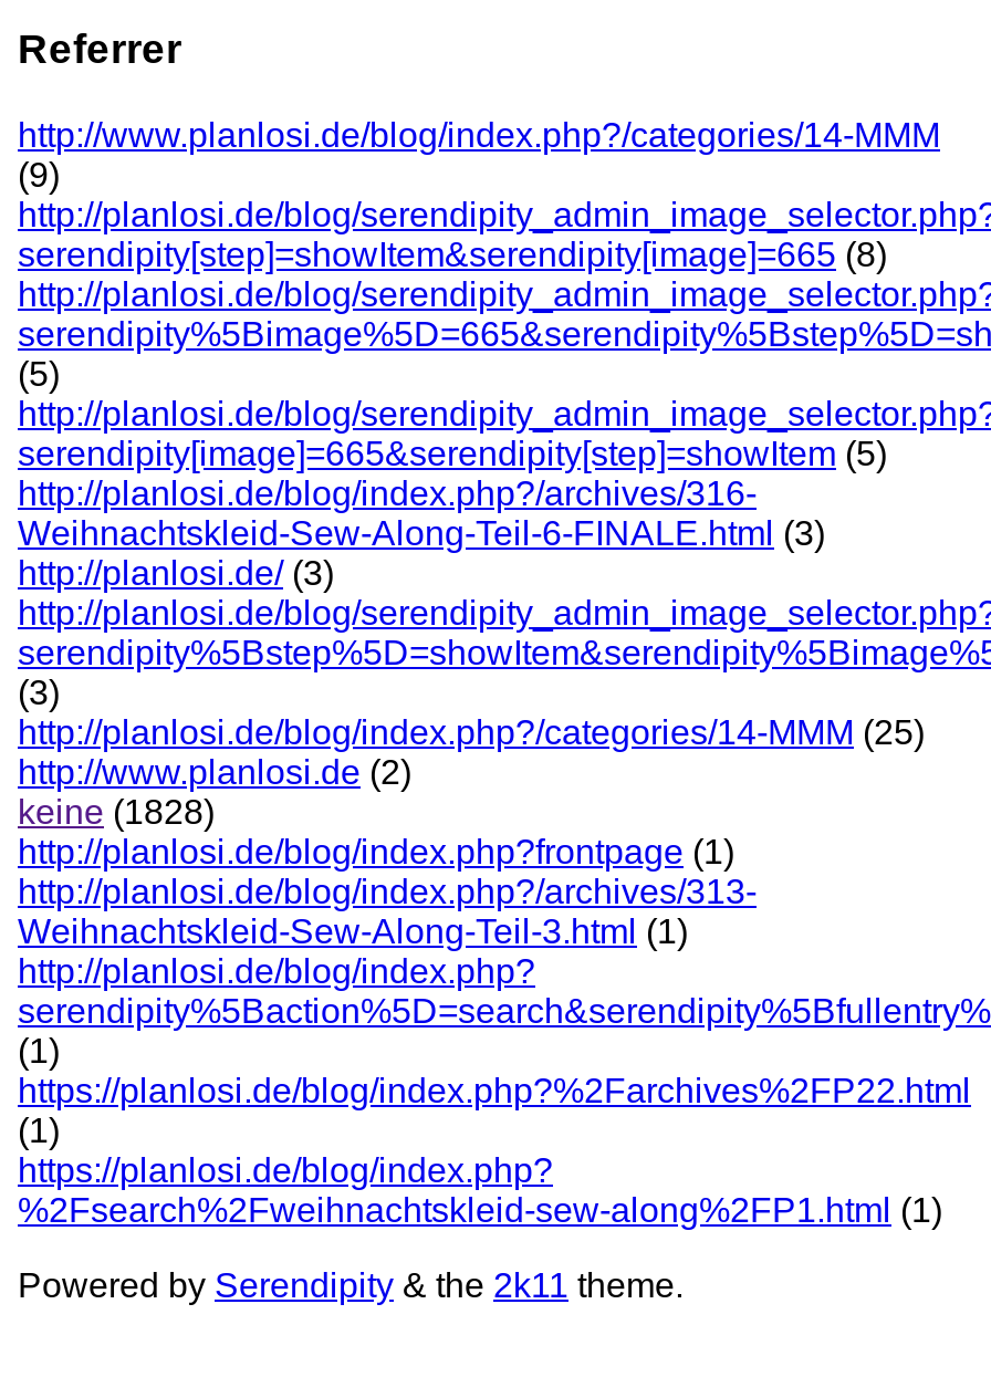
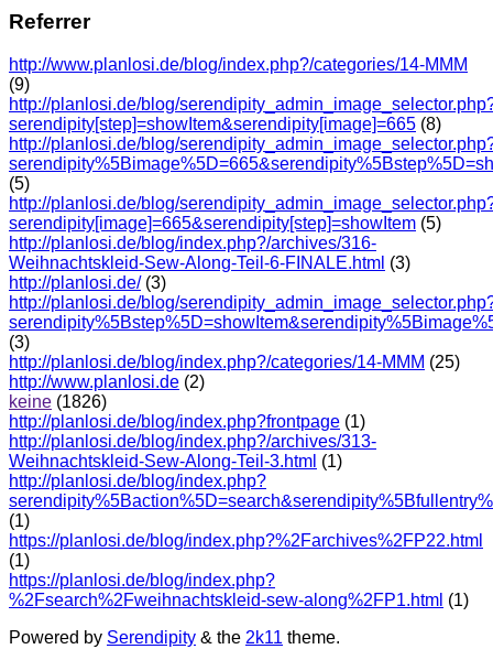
- keine (1828)
+ keine (1826)
